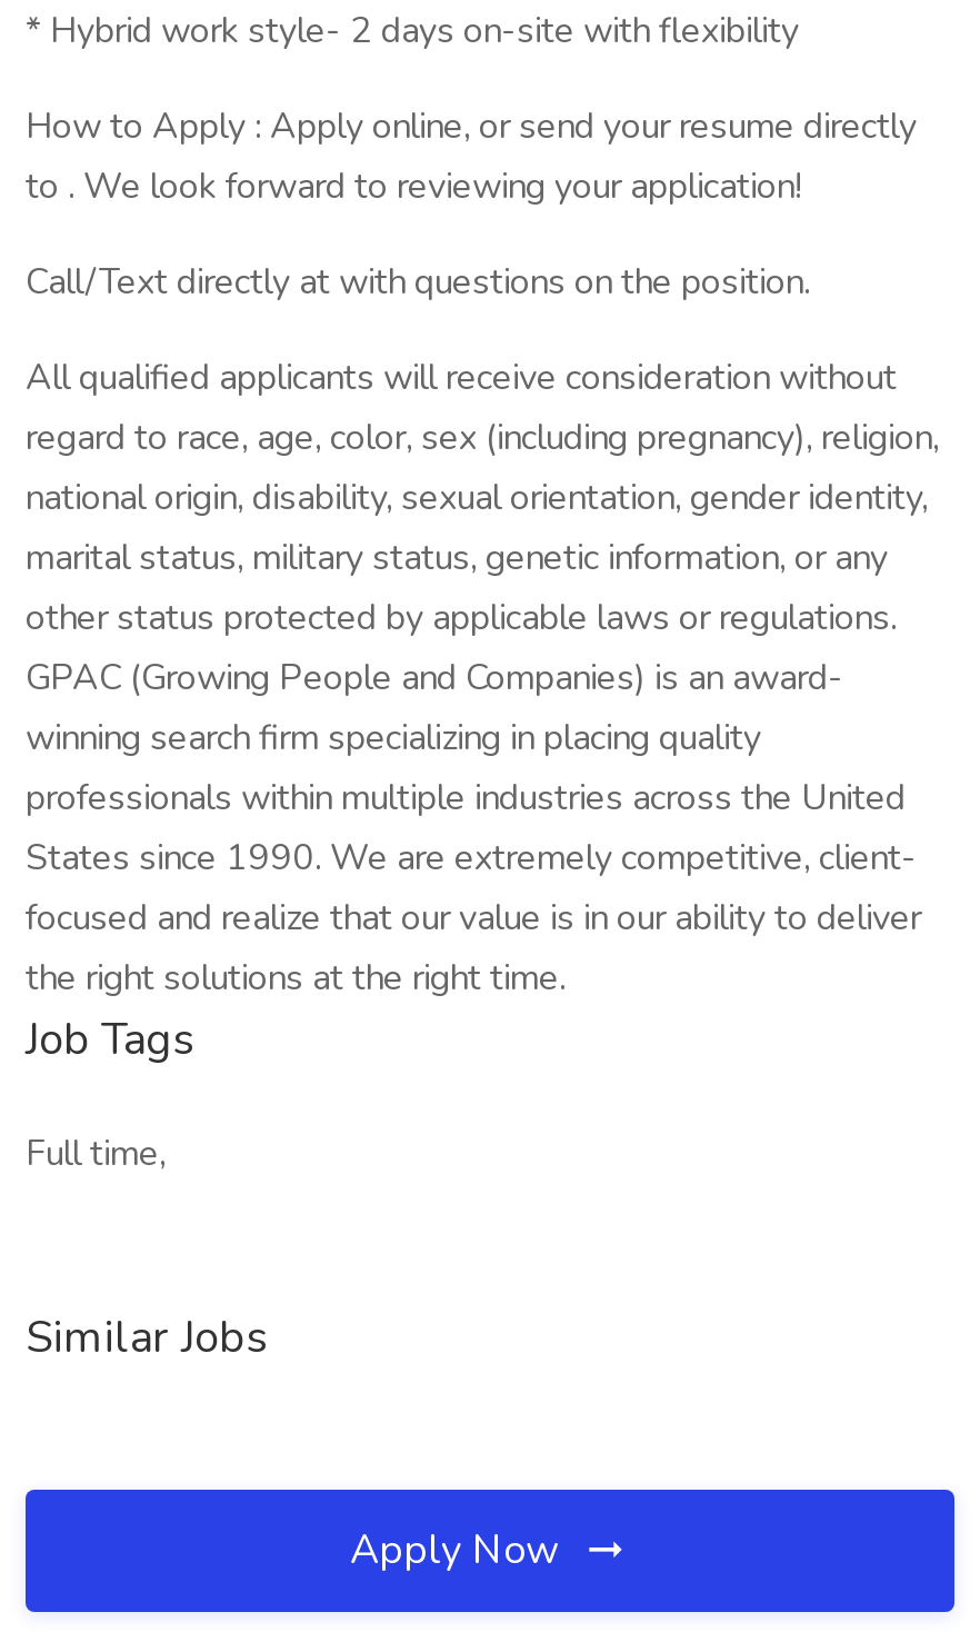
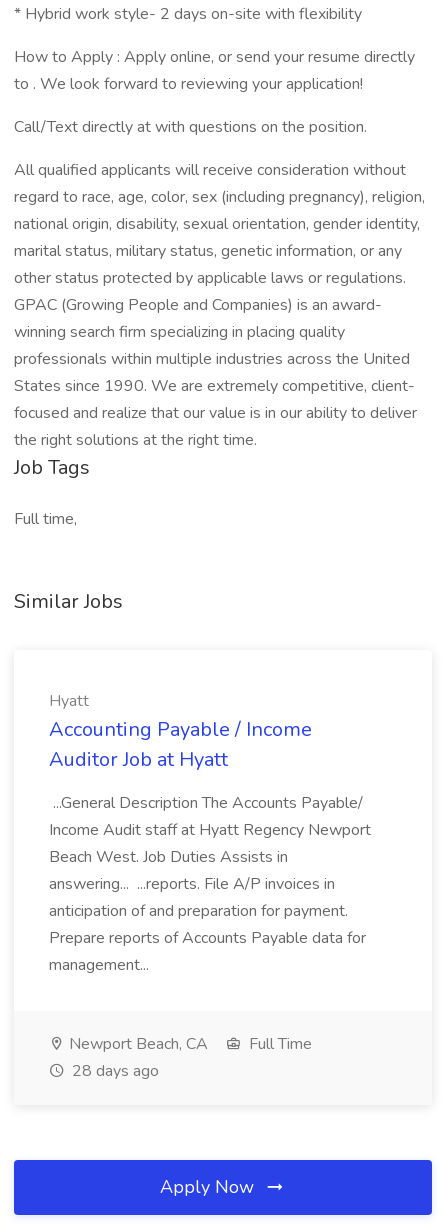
+ Hyatt
+ Accounting Payable / Income
+ Auditor Job at Hyatt
+ ...General Description The Accounts Payable/
+ Income Audit staff at Hyatt Regency Newport
+ Beach West. Job Duties Assists in
+ answering... ...reports. File A/P invoices in
+ anticipation of and preparation for payment.
+ Prepare reports of Accounts Payable data for
+ management...

+ Newport Beach, CA
+ Full Time
+ 28 days ago
